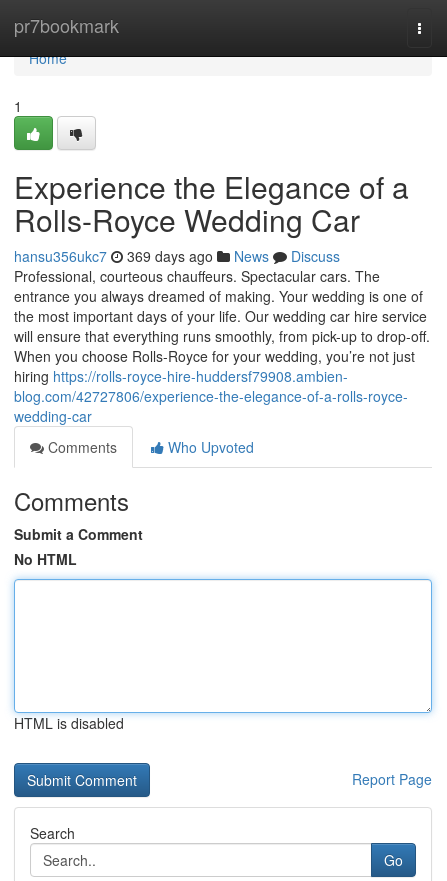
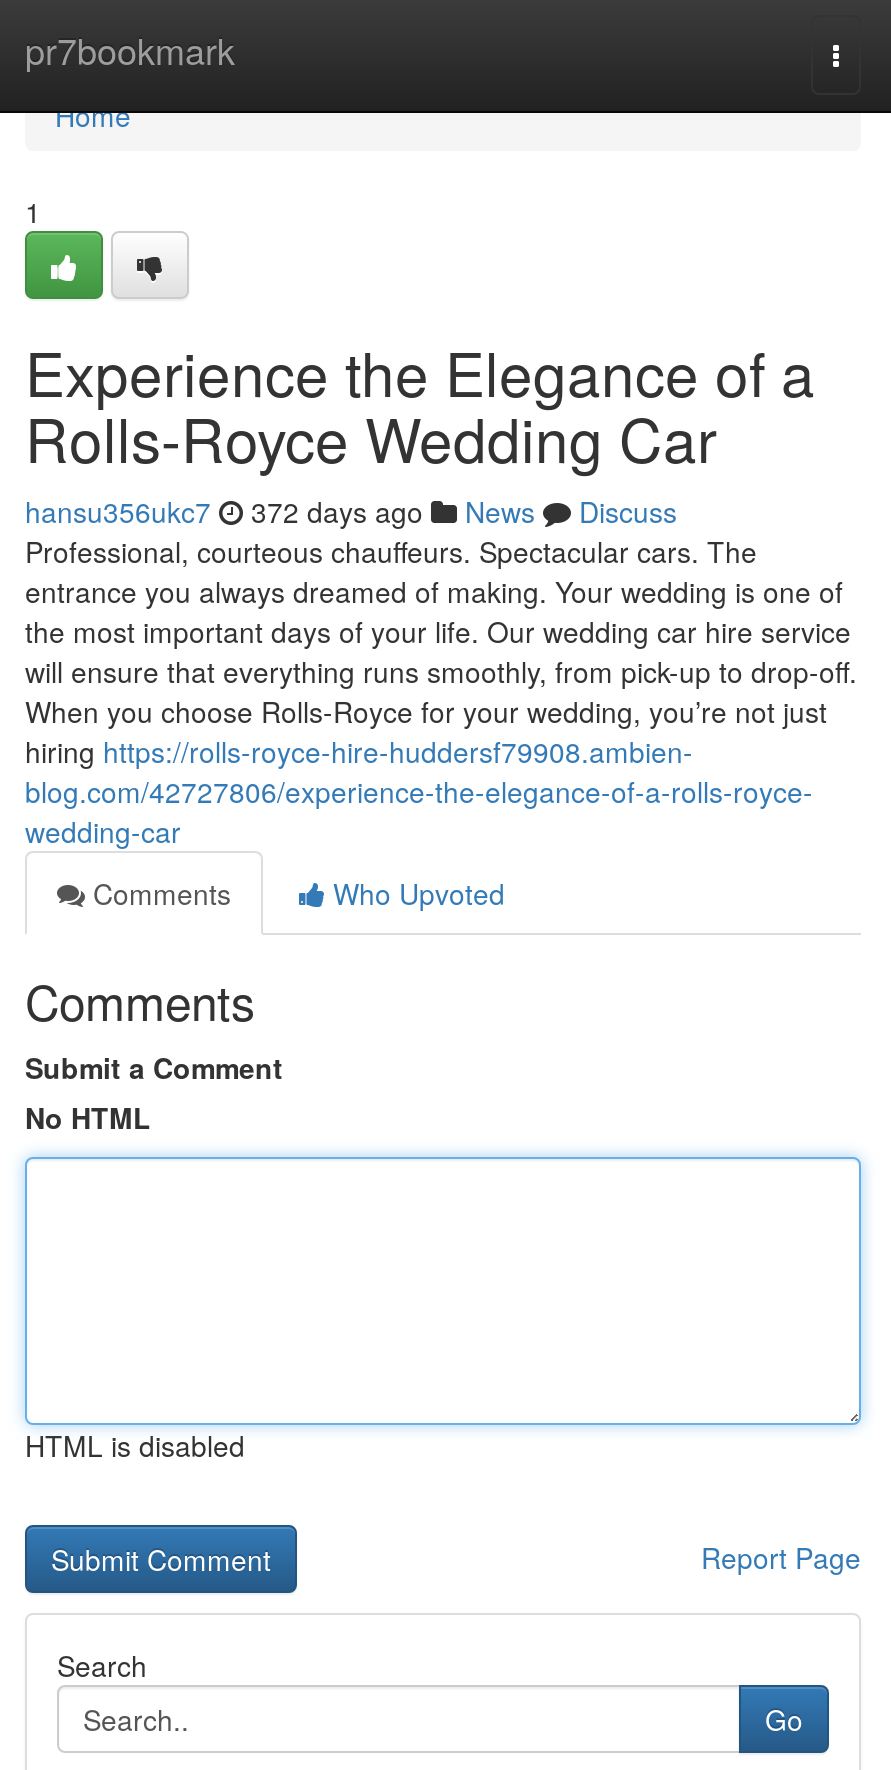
- hansu356ukc7 369 days ago News Discuss
+ hansu356ukc7 372 days ago News Discuss
